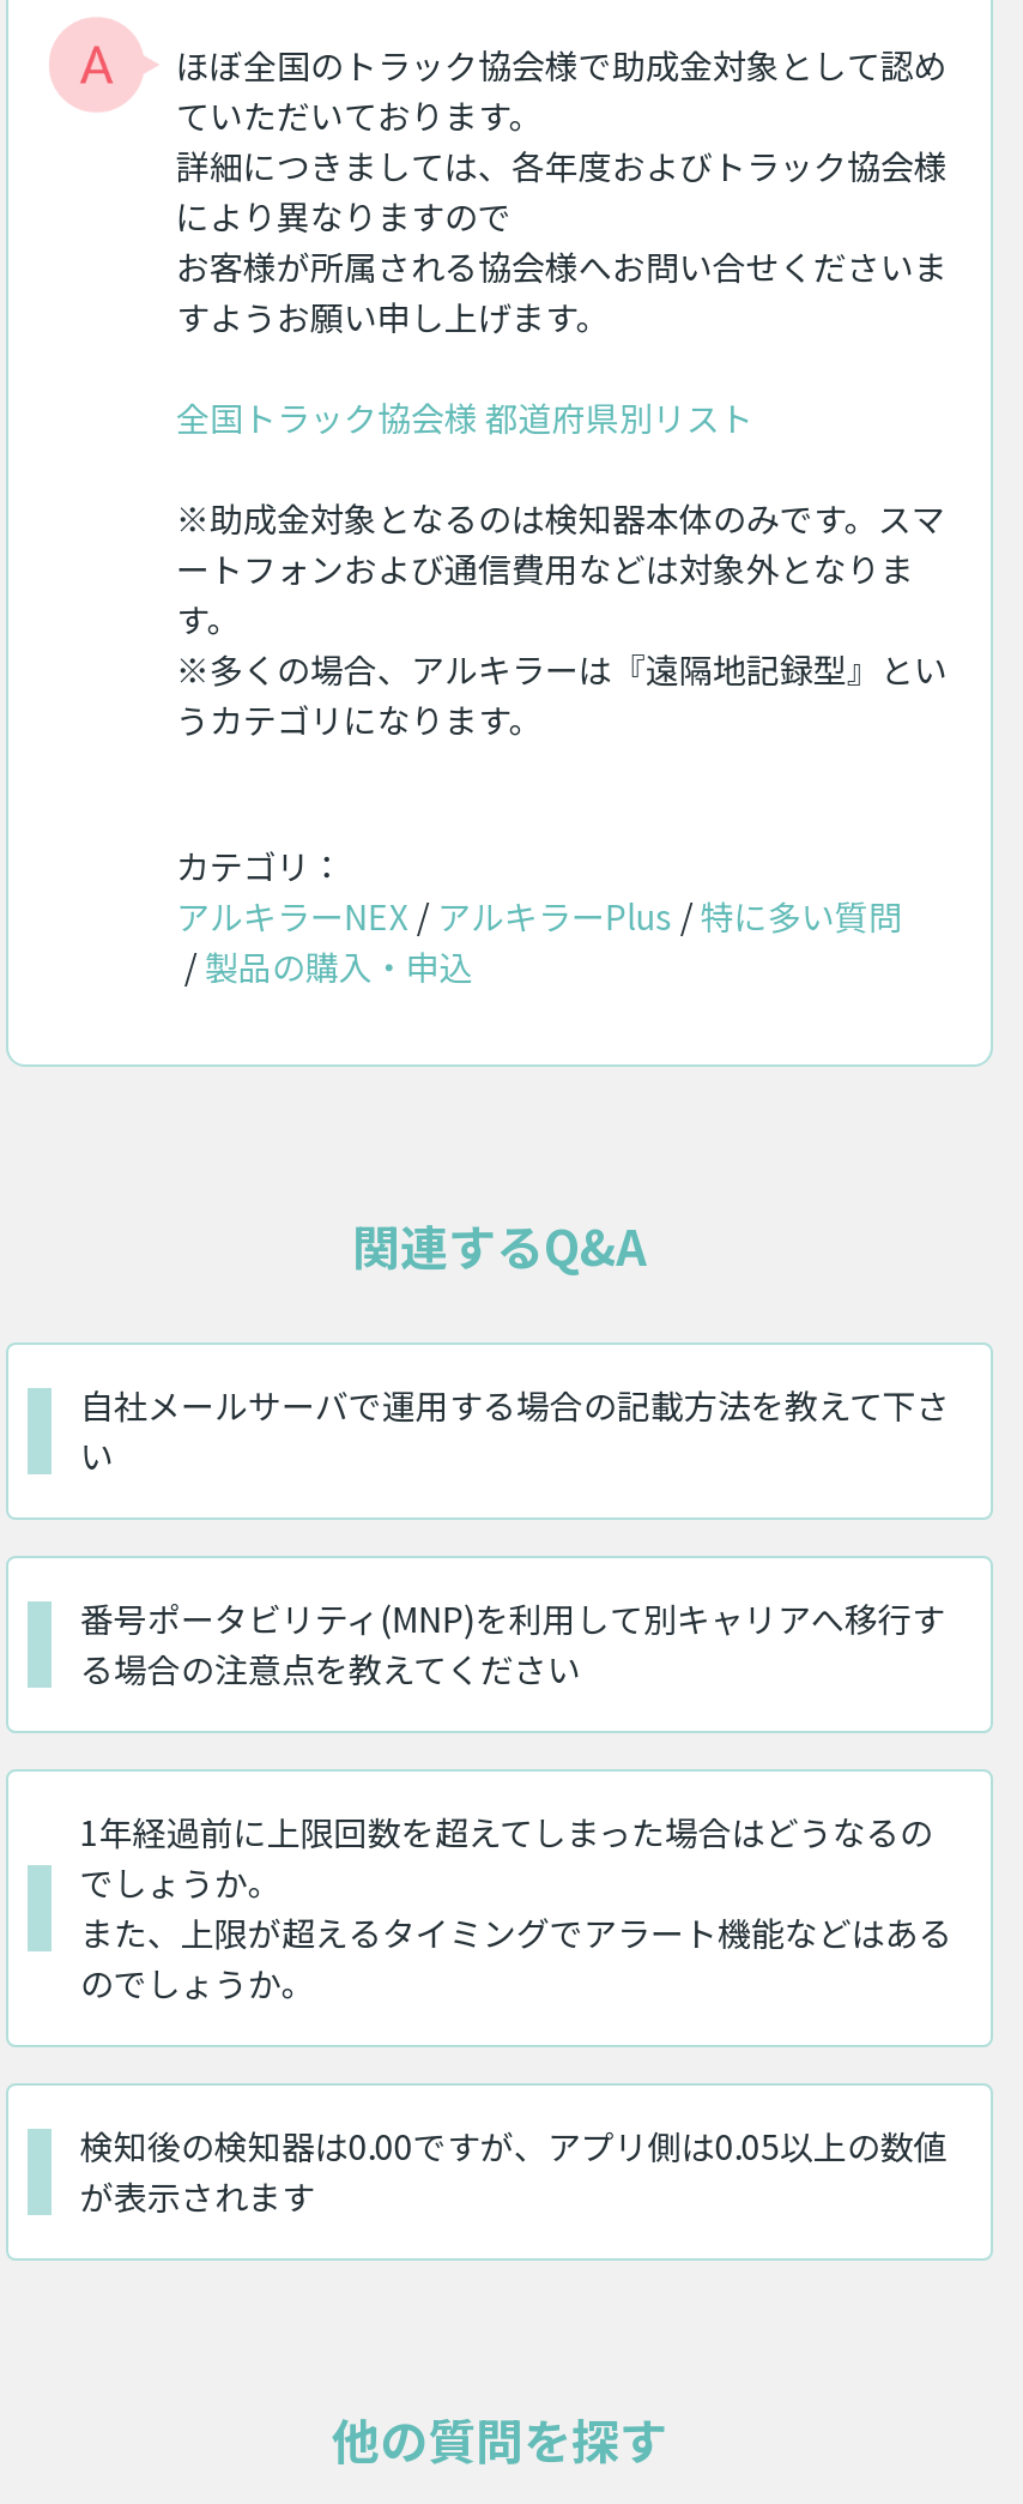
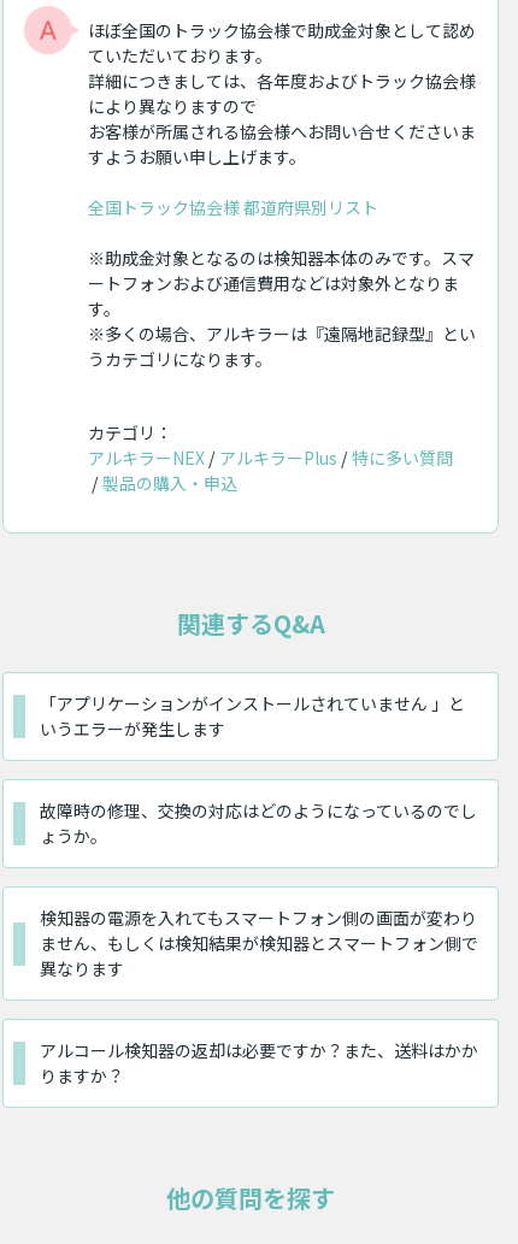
- 自社メールサーバで運用する場合の記載方法を教えて下さ
- い
+ 「アプリケーションがインストールされていません 」と
+ いうエラーが発生します

- 番号ポータビリティ(MNP)を利用して別キャリアへ移行す
- る場合の注意点を教えてください
+ 故障時の修理、交換の対応はどのようになっているのでし
+ ょうか。

- 1年経過前に上限回数を超えてしまった場合はどうなるの
- でしょうか。
- また、上限が超えるタイミングでアラート機能などはある
- のでしょうか。
+ 検知器の電源を入れてもスマートフォン側の画面が変わり
+ ません、もしくは検知結果が検知器とスマートフォン側で
+ 異なります

- 検知後の検知器は0.00ですが、アプリ側は0.05以上の数値
- が表示されます
+ アルコール検知器の返却は必要ですか？また、送料はかか
+ りますか？
